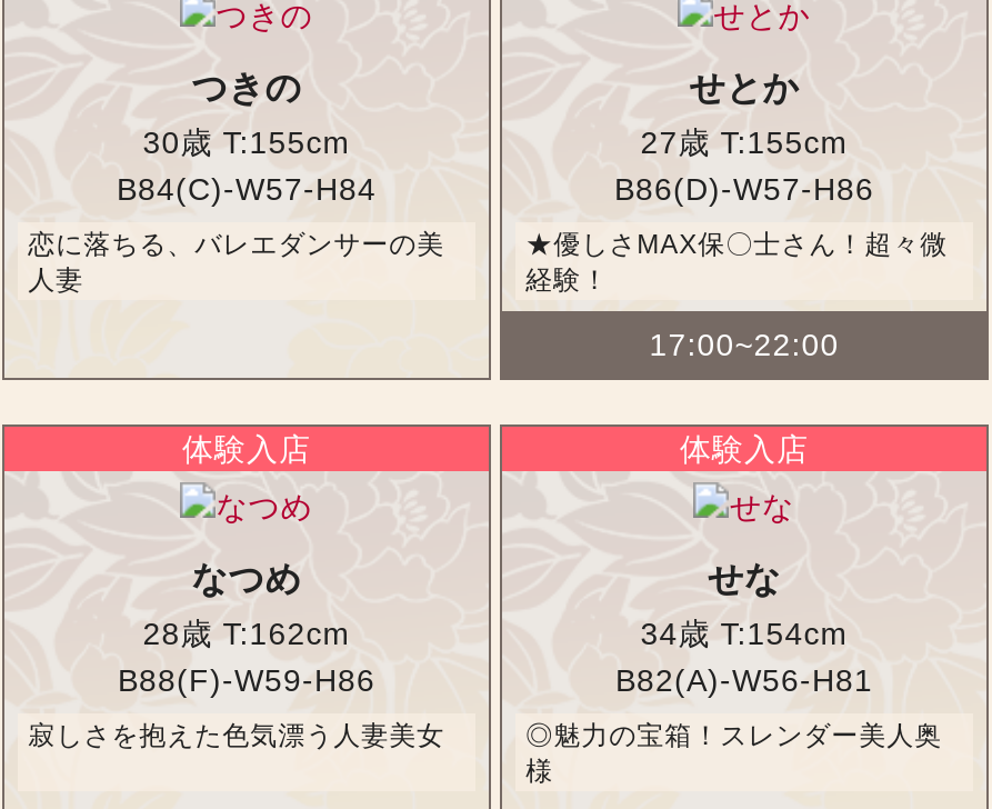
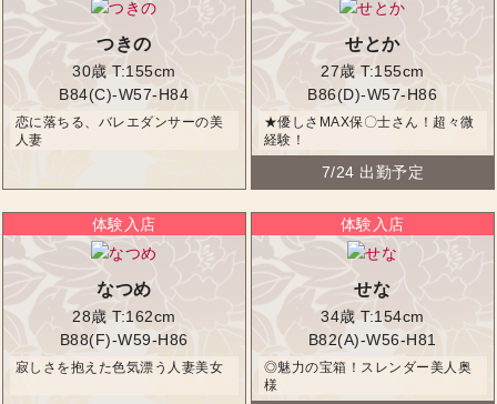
- 17:00~22:00
+ 7/24 出勤予定
